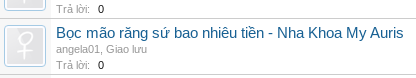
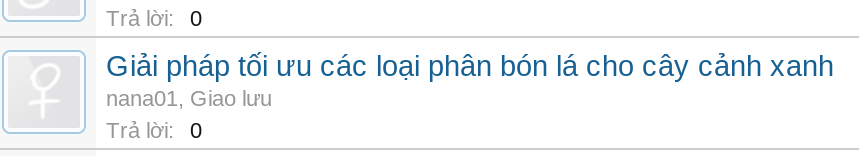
- Bọc mão răng sứ bao nhiêu tiền - Nha Khoa My Auris
- angela01, Giao lưu
+ Giải pháp tối ưu các loại phân bón lá cho cây cảnh xanh
+ nana01, Giao lưu
